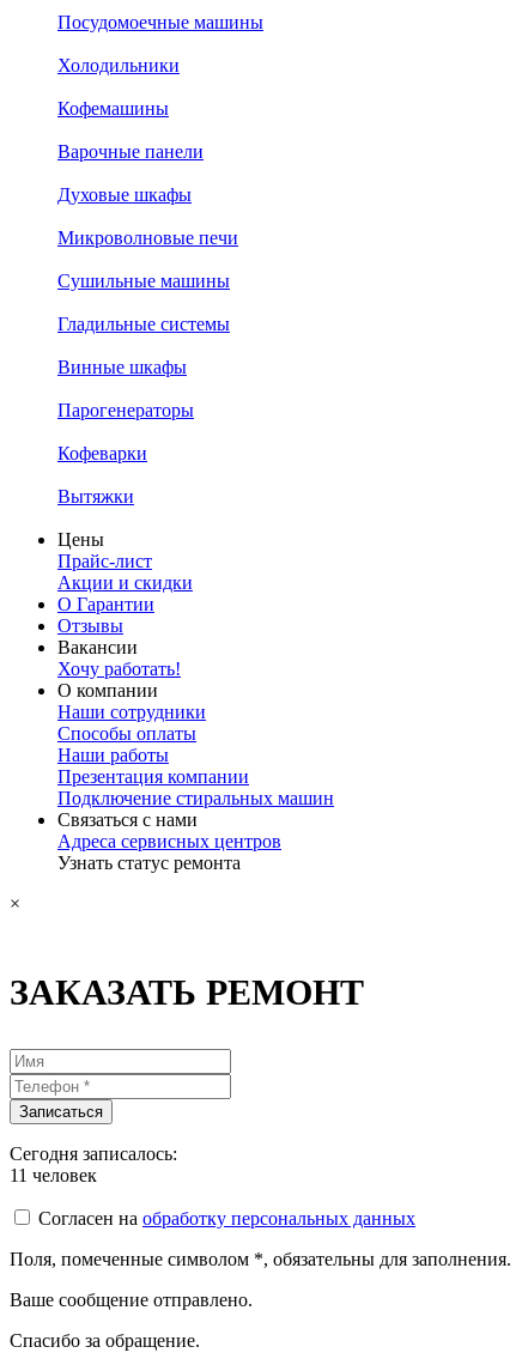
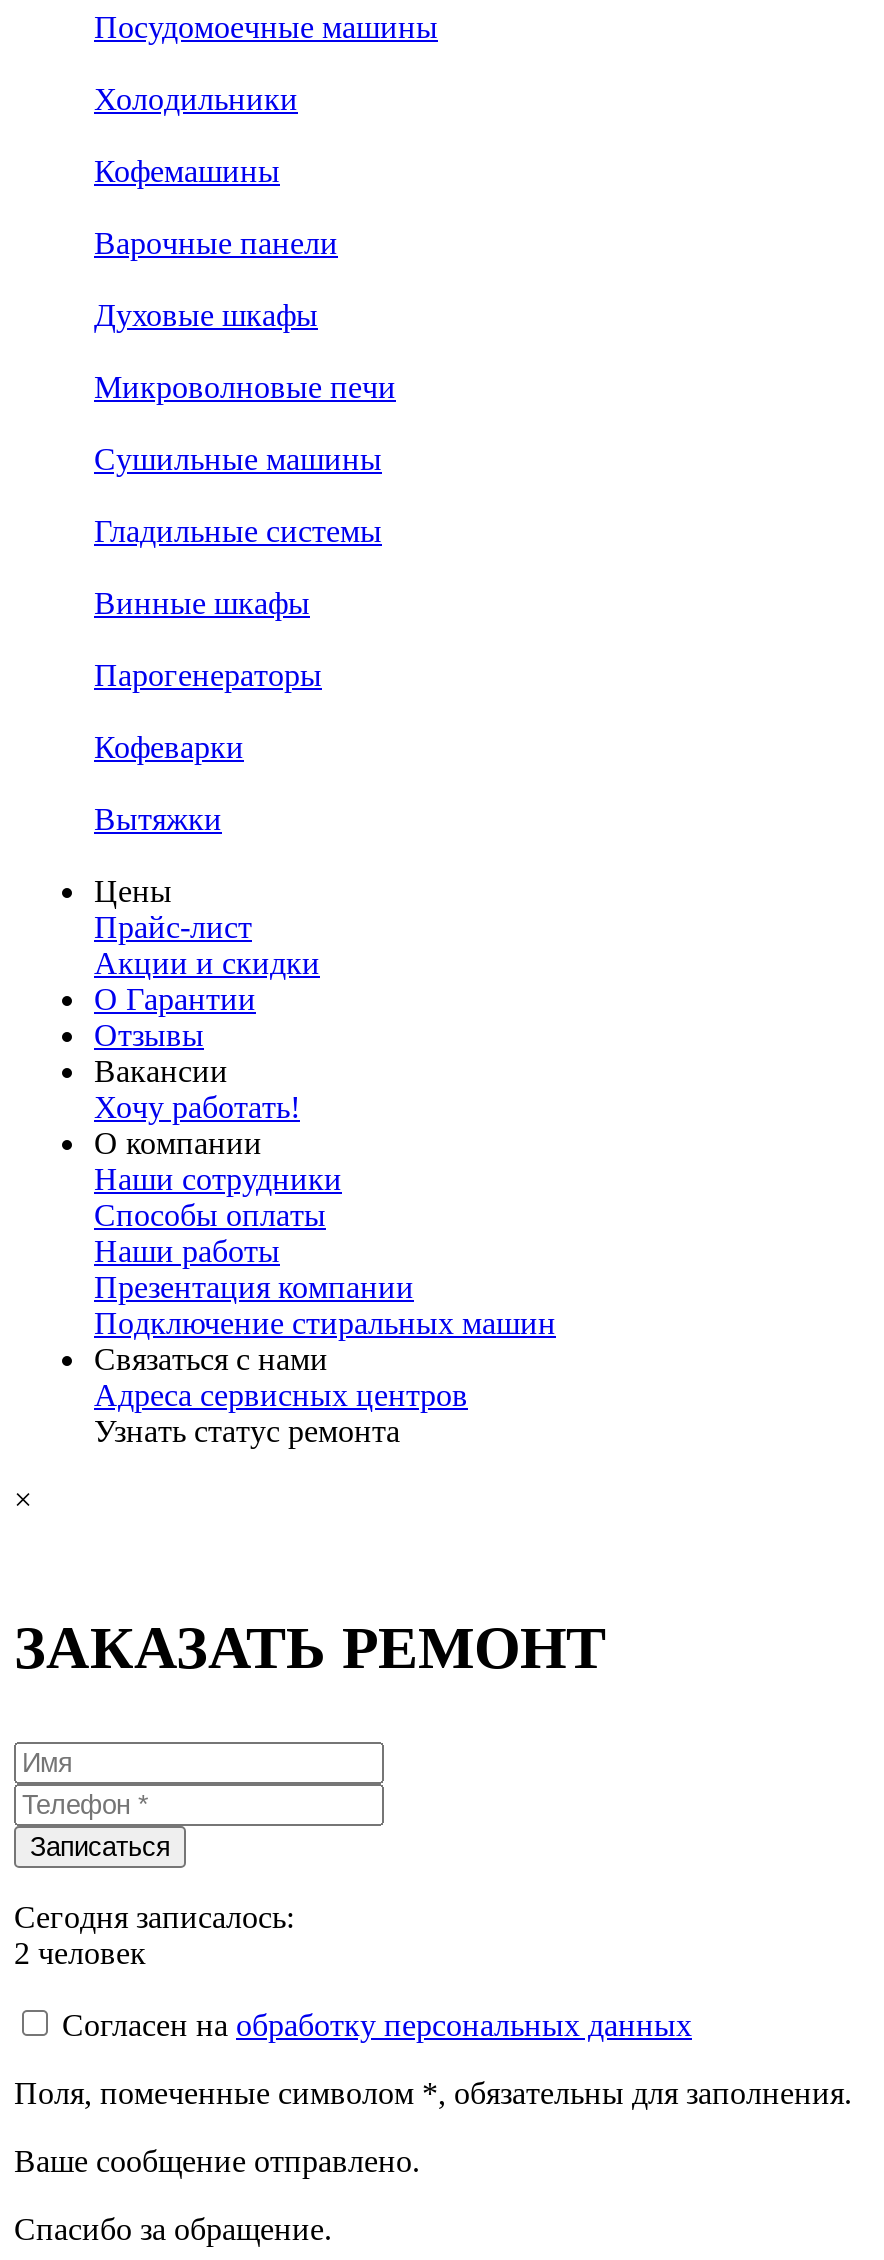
- 11 человек
+ 2 человек
